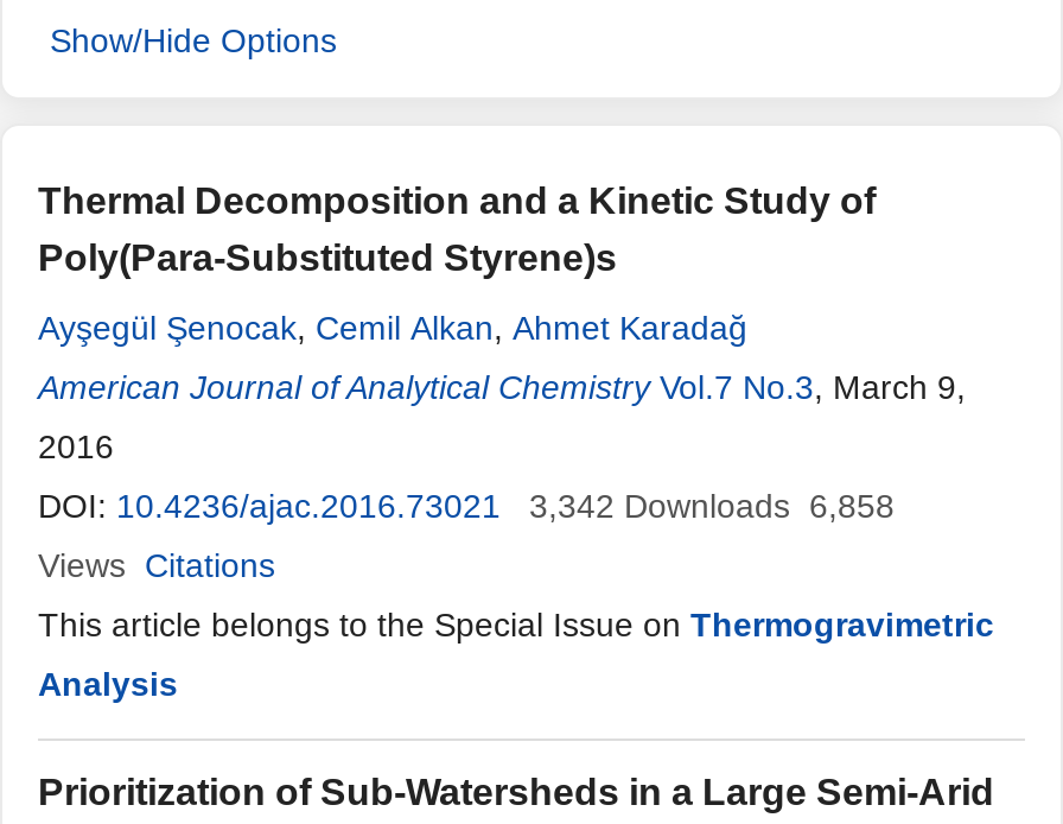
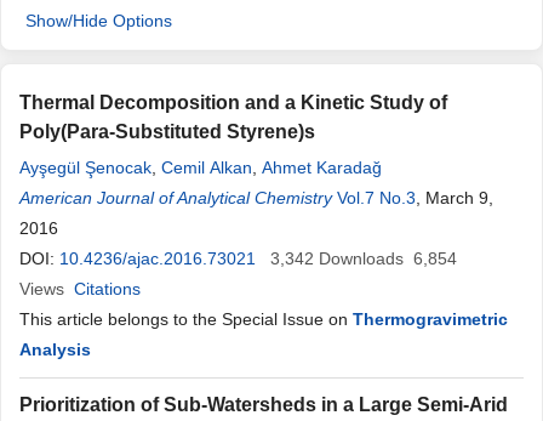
- DOI: 10.4236/ajac.2016.73021 3,342 Downloads 6,858
+ DOI: 10.4236/ajac.2016.73021 3,342 Downloads 6,854
